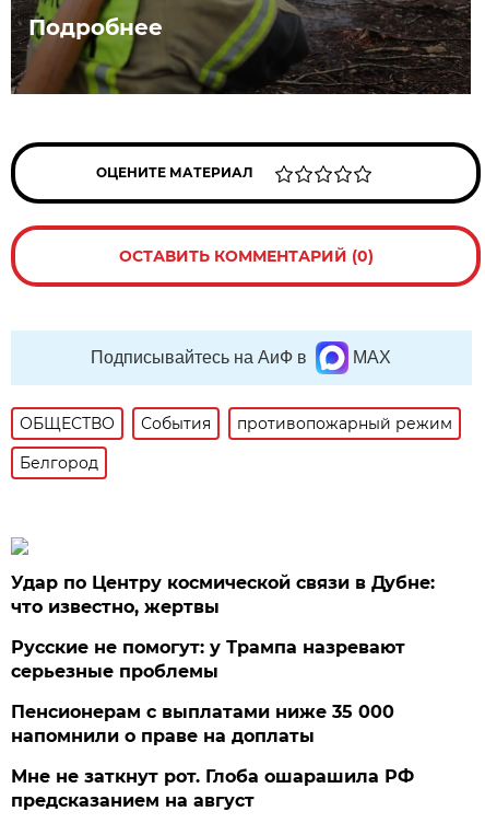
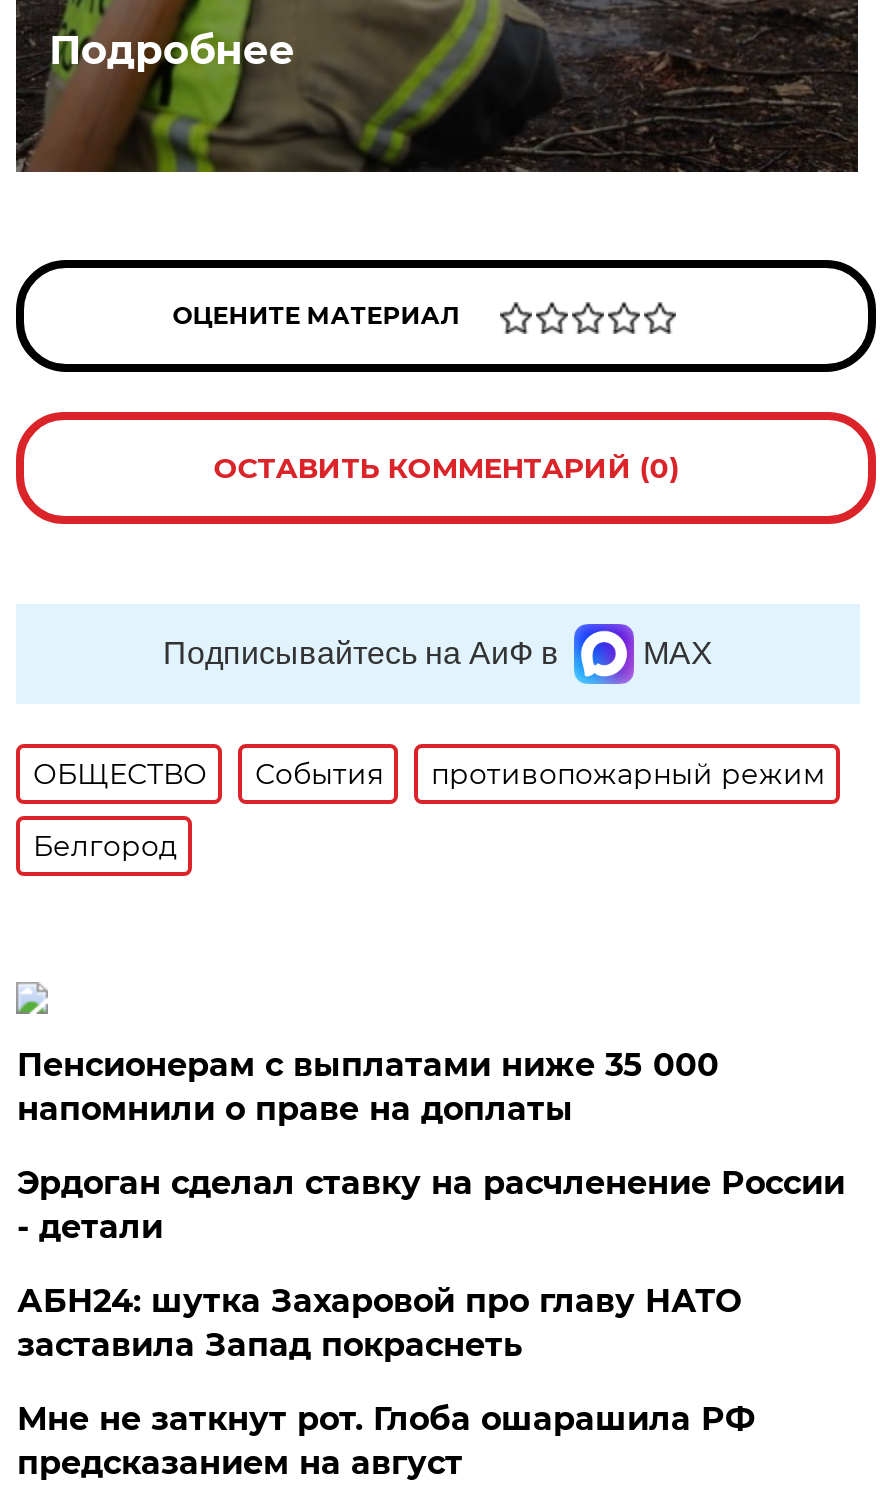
- Удар по Центру космической связи в Дубне:
- что известно, жертвы
- Русские не помогут: у Трампа назревают
- серьезные проблемы

moved up: Пенсионерам с выплатами ниже 35 000 | напомнили о праве на доплаты

+ Эрдоган сделал ставку на расчленение России
+ - детали
+ АБН24: шутка Захаровой про главу НАТО
+ заставила Запад покраснеть
